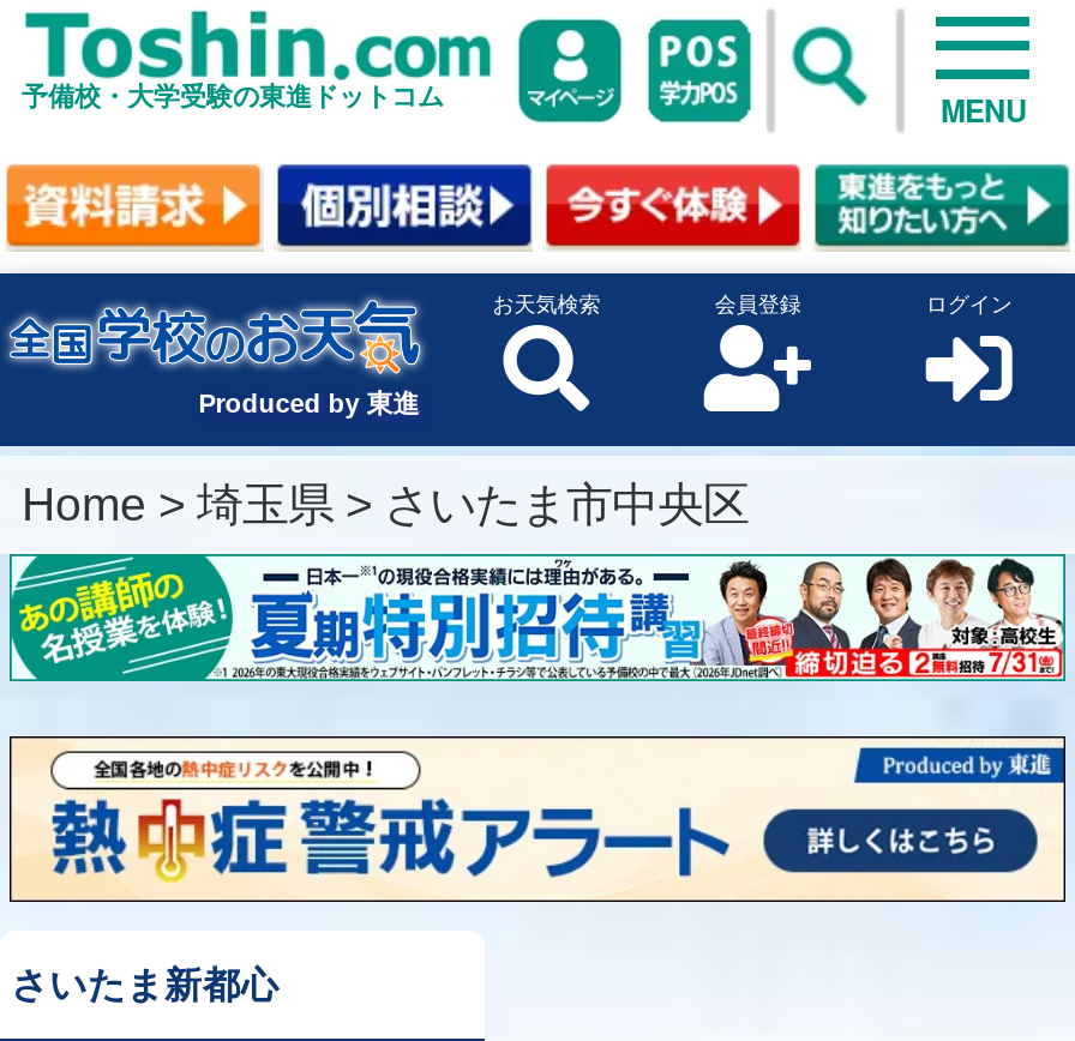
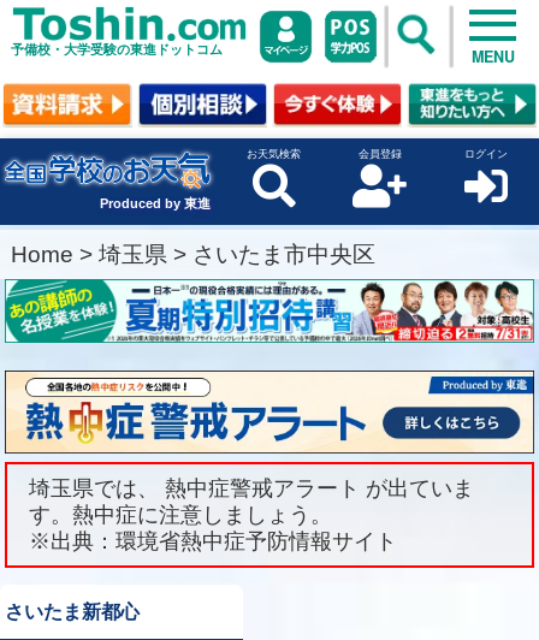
+ [image]
+ 埼玉県では、 熱中症警戒アラート が出ていま
+ す。熱中症に注意しましょう。
+ ※出典：環境省熱中症予防情報サイト
